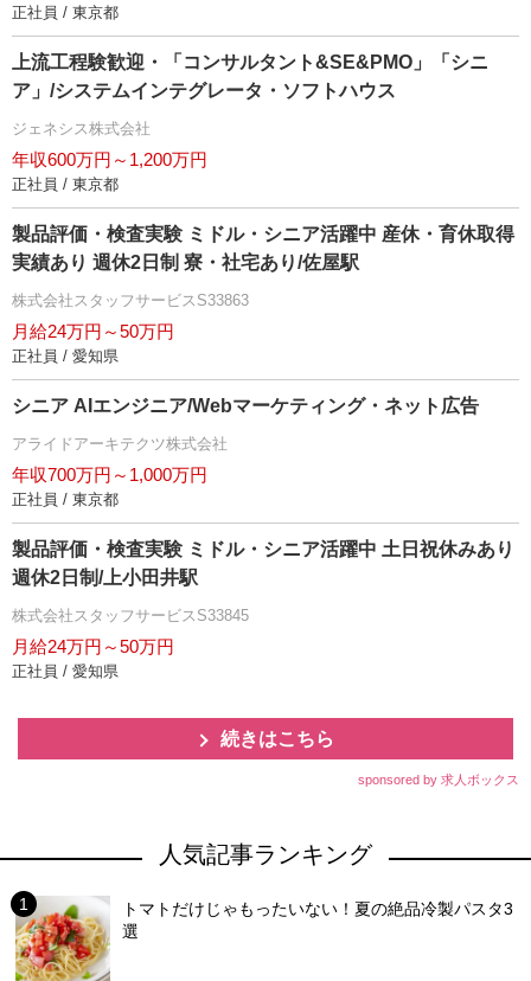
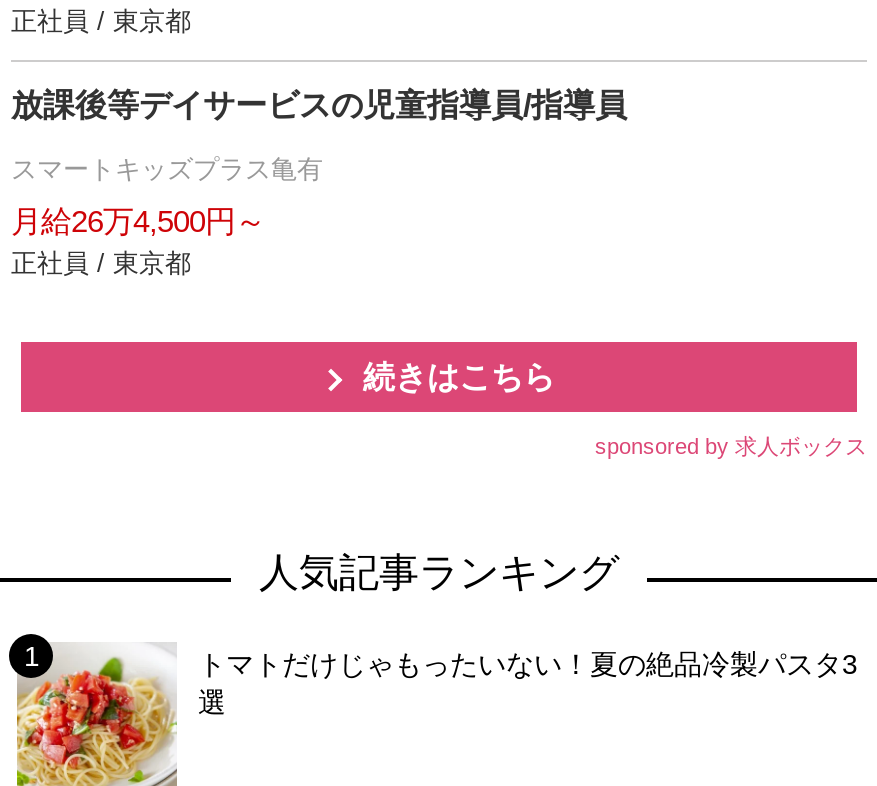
- 上流工程験歓迎・「コンサルタント&SE&PMO」「シニ
- ア」/システムインテグレータ・ソフトハウス
+ 放課後等デイサービスの児童指導員/指導員

- ジェネシス株式会社
+ スマートキッズプラス亀有

- 年収600万円～1,200万円
+ 月給26万4,500円～

- 製品評価・検査実験 ミドル・シニア活躍中 産休・育休取得
- 実績あり 週休2日制 寮・社宅あり/佐屋駅
- 株式会社スタッフサービスS33863
- 月給24万円～50万円
- 正社員 / 愛知県
- シニア AIエンジニア/Webマーケティング・ネット広告
- アライドアーキテクツ株式会社
- 年収700万円～1,000万円
- 正社員 / 東京都
- 製品評価・検査実験 ミドル・シニア活躍中 土日祝休みあり
- 週休2日制/上小田井駅
- 株式会社スタッフサービスS33845
- 月給24万円～50万円
- 正社員 / 愛知県
